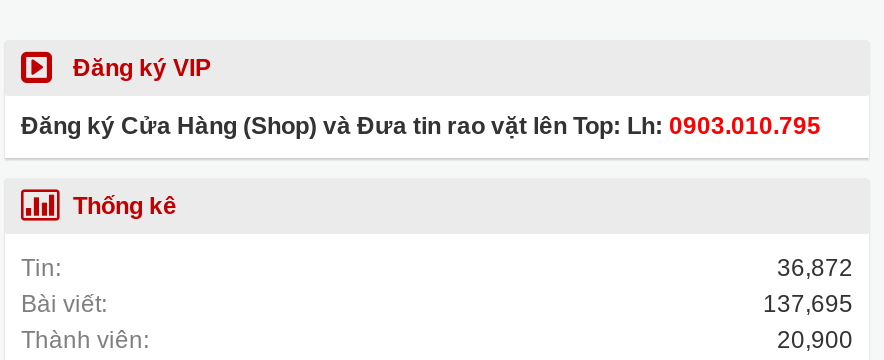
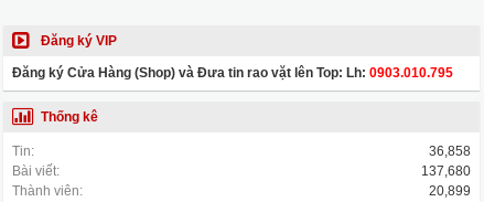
- 36,872
+ 36,858

- 137,695
+ 137,680

- 20,900
+ 20,899
